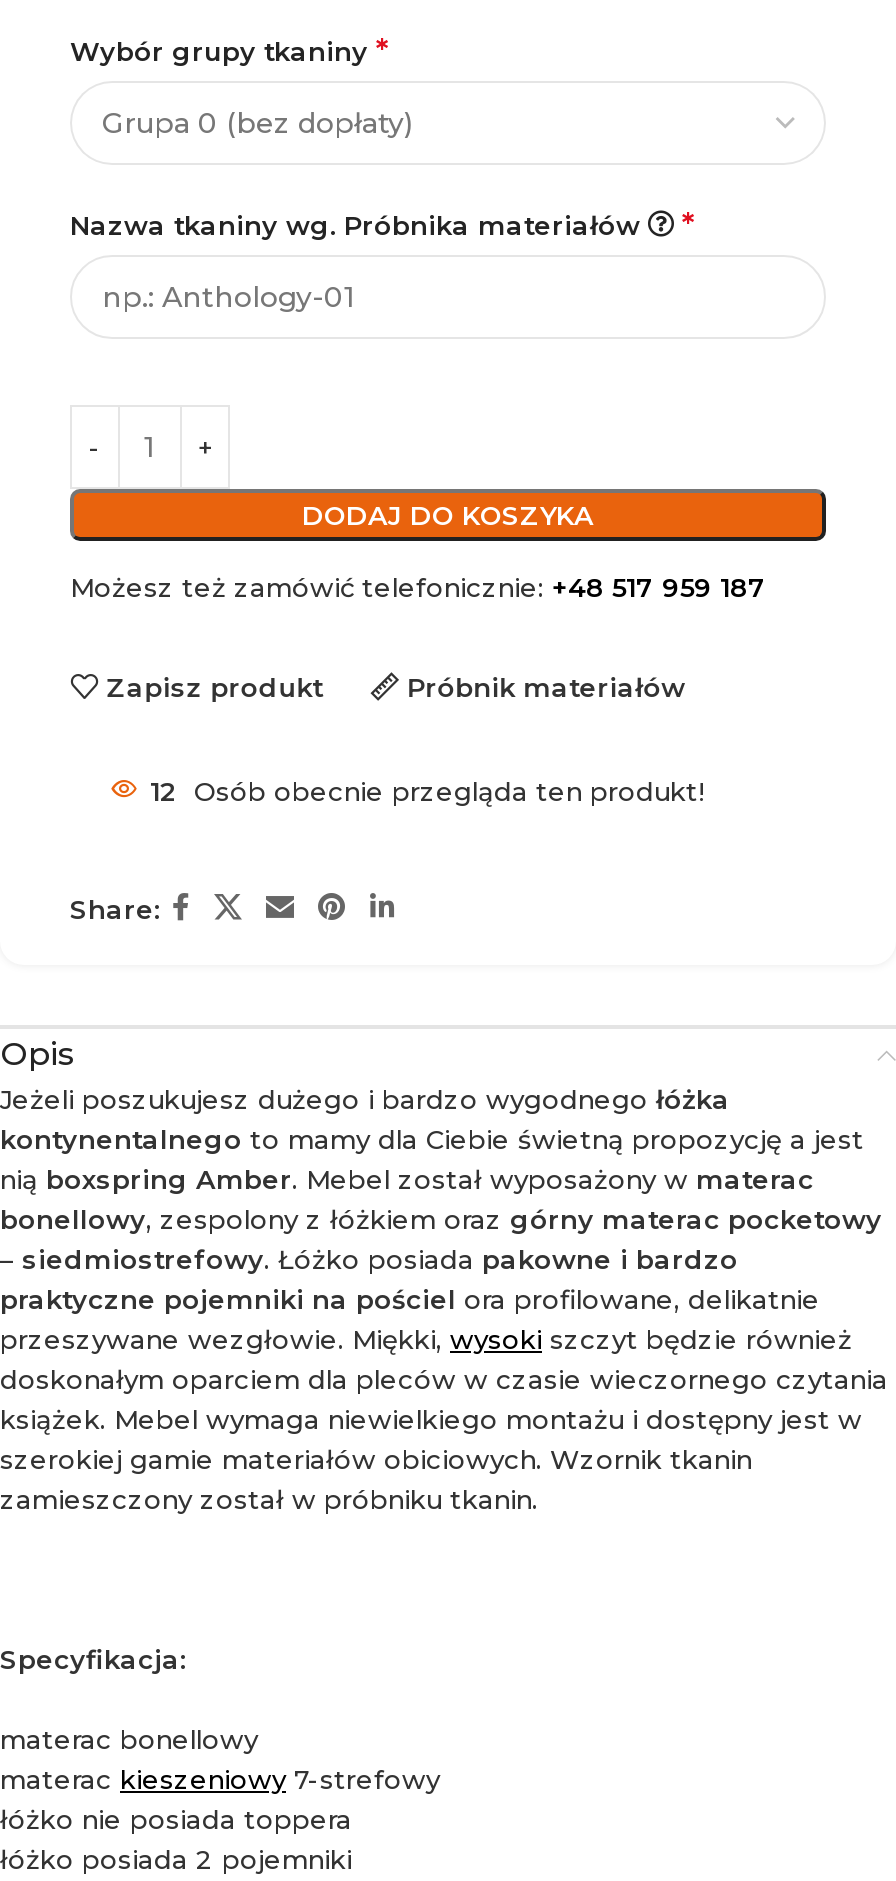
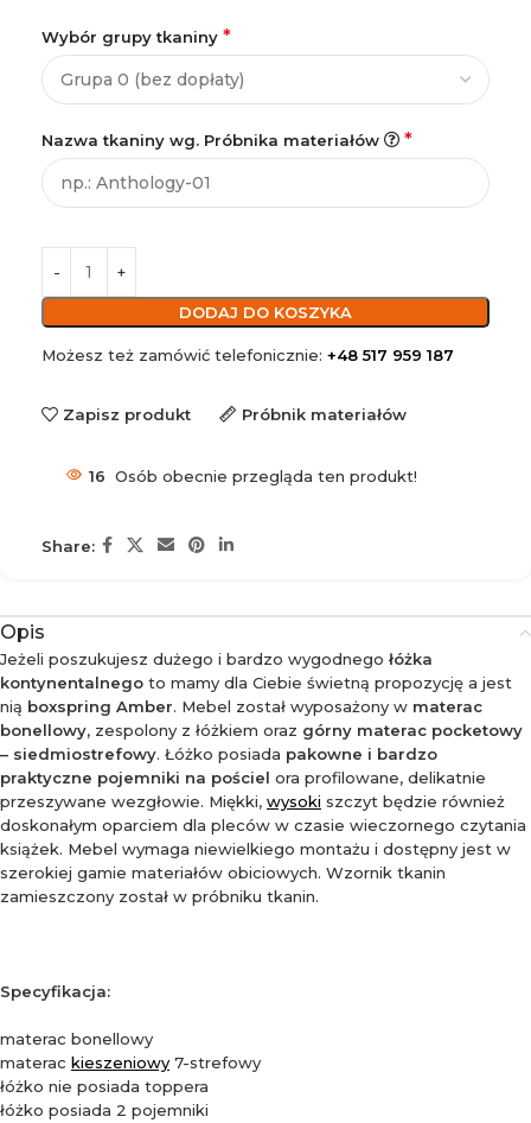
- 12 Osób obecnie przegląda ten produkt!
+ 16 Osób obecnie przegląda ten produkt!
